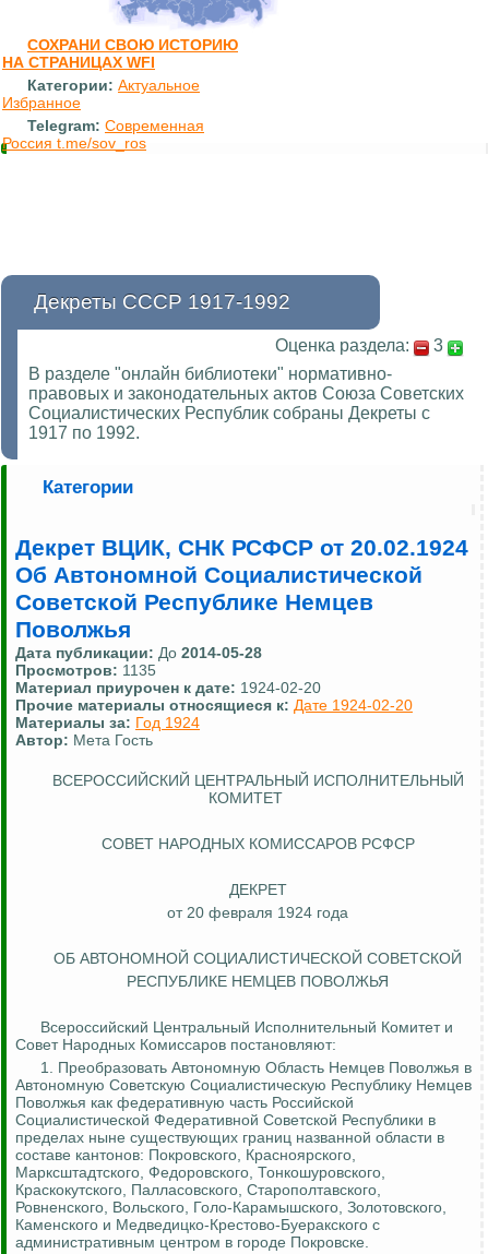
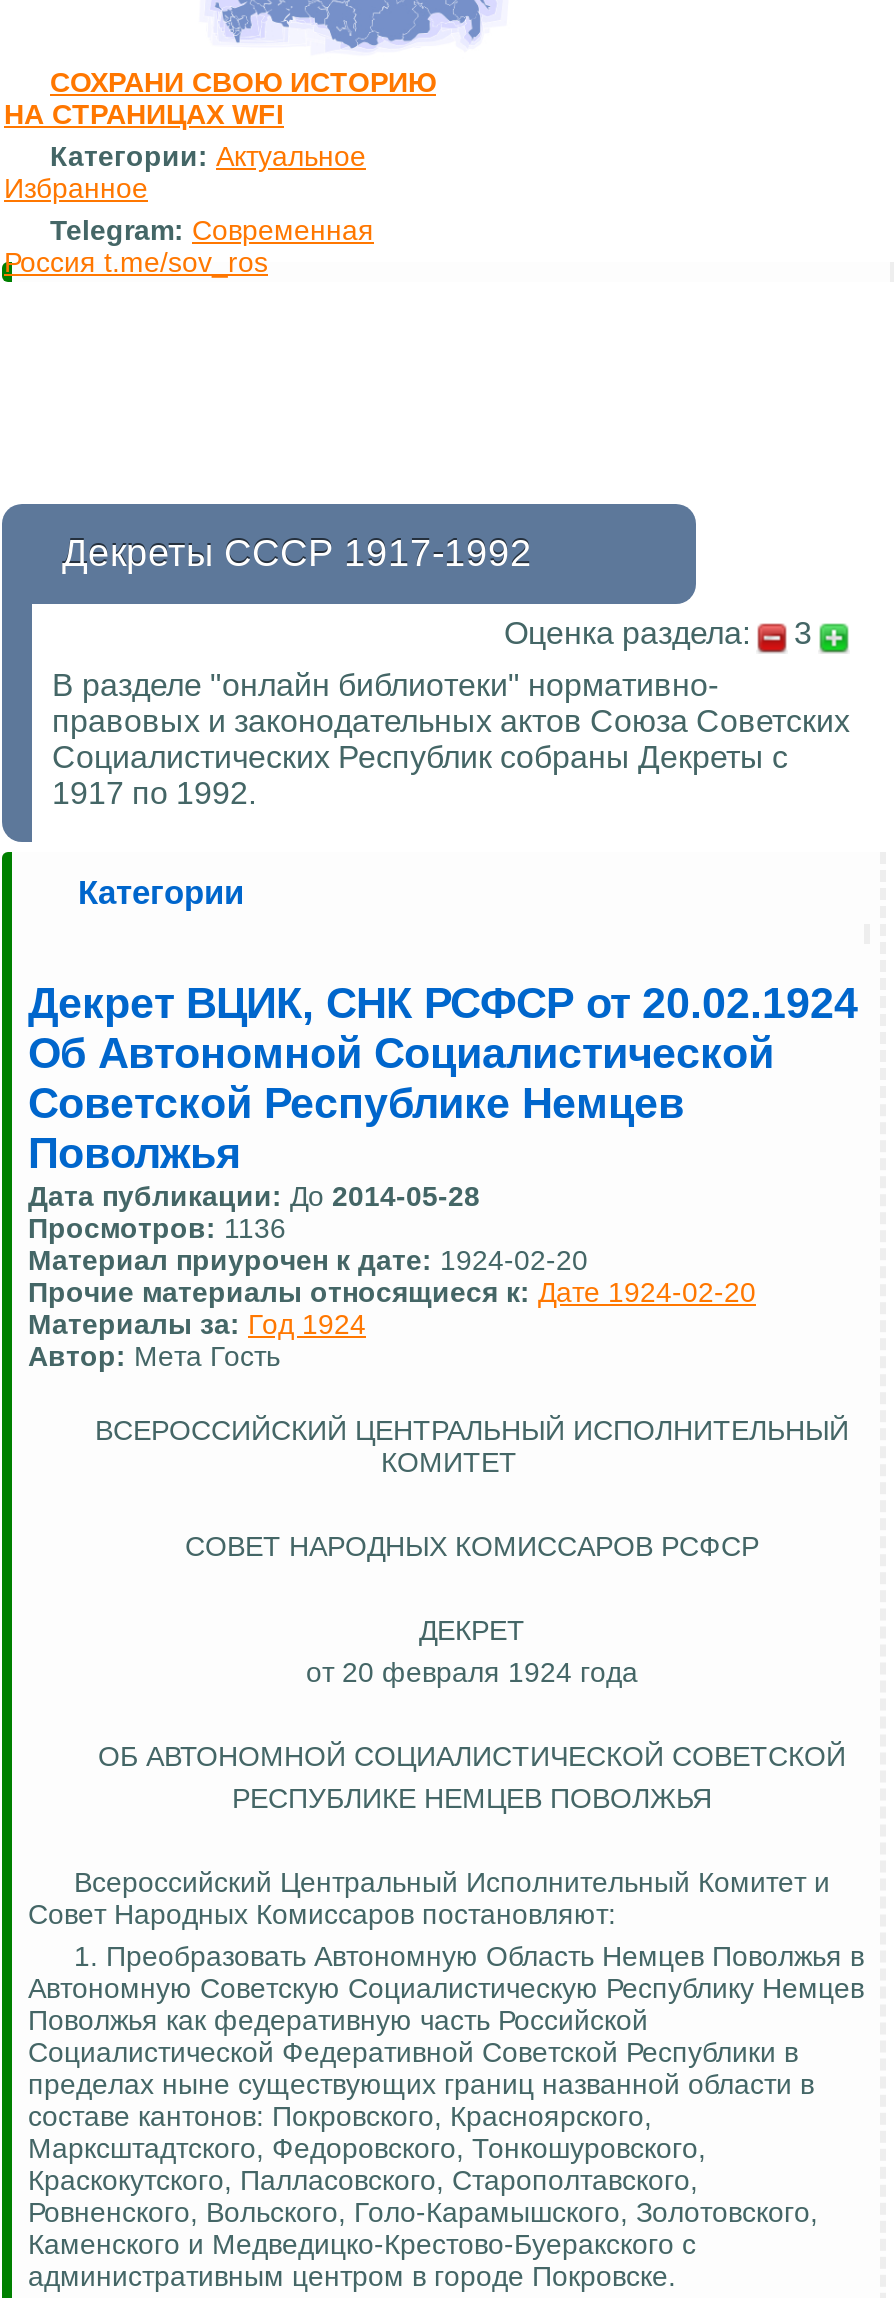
- Просмотров: 1135
+ Просмотров: 1136
